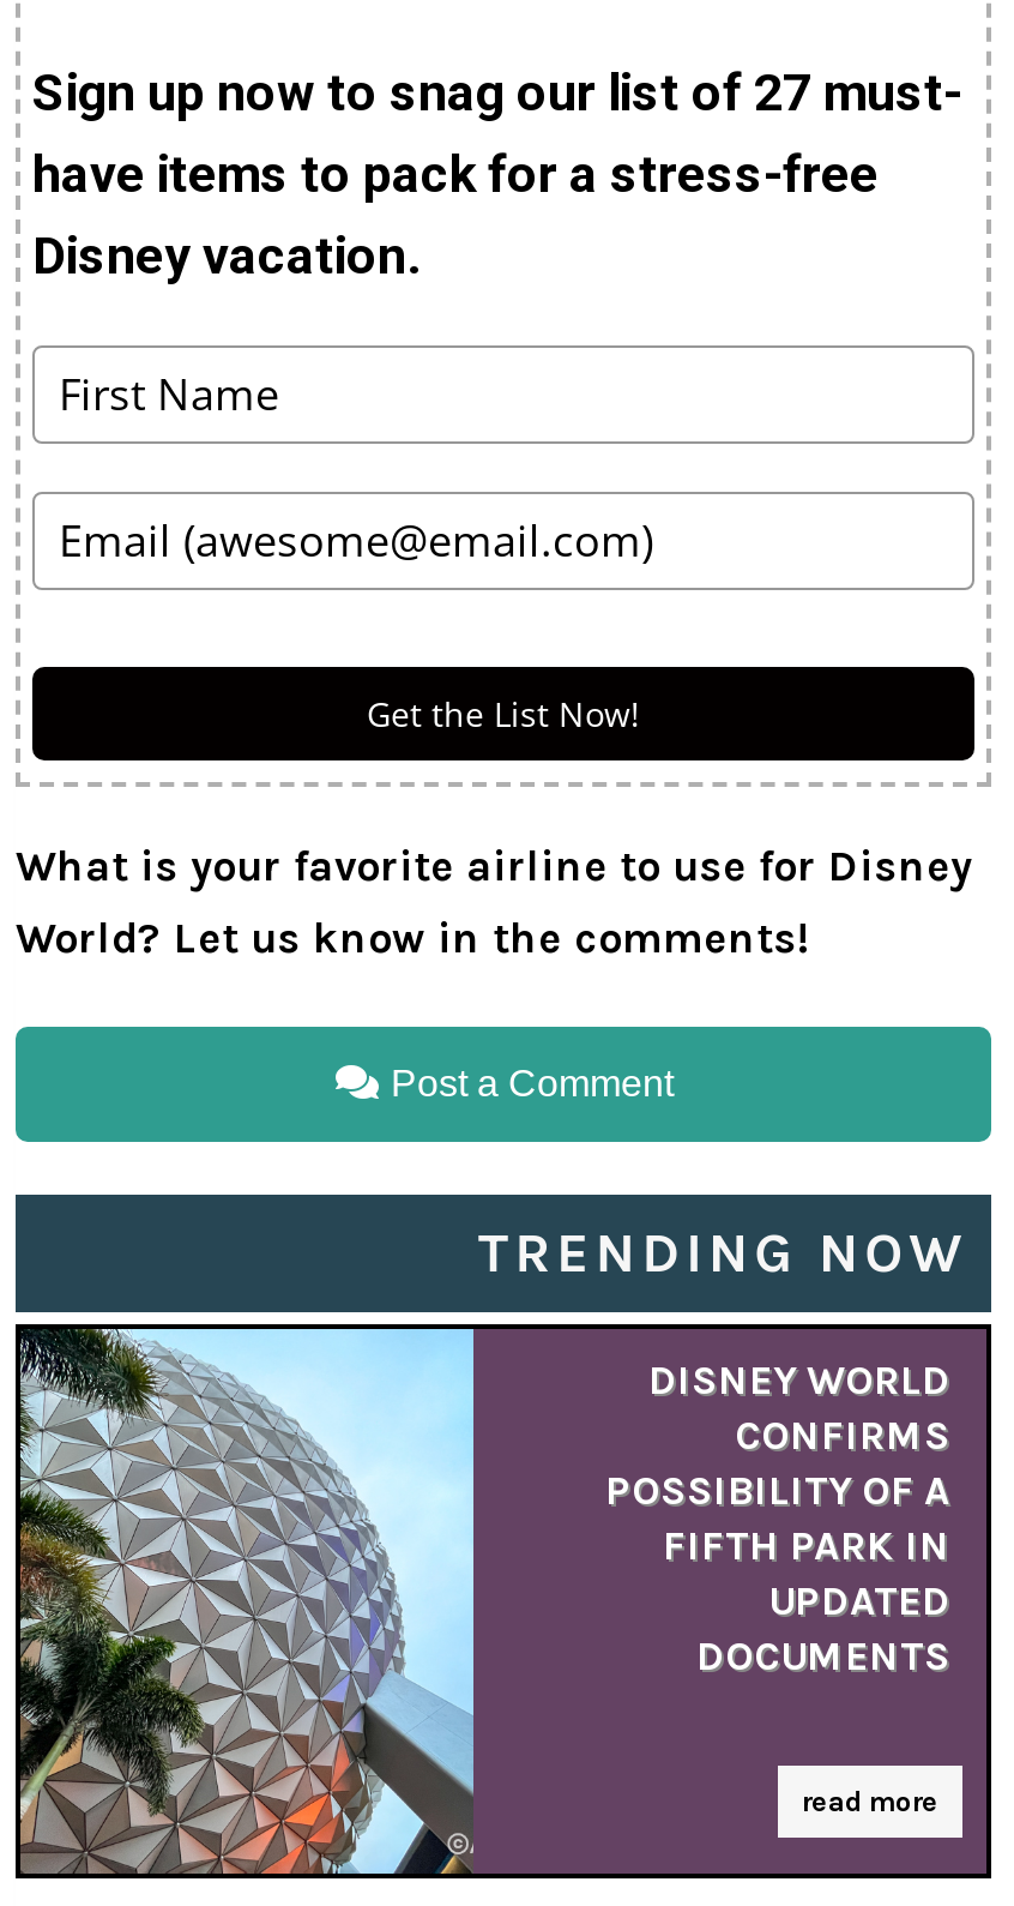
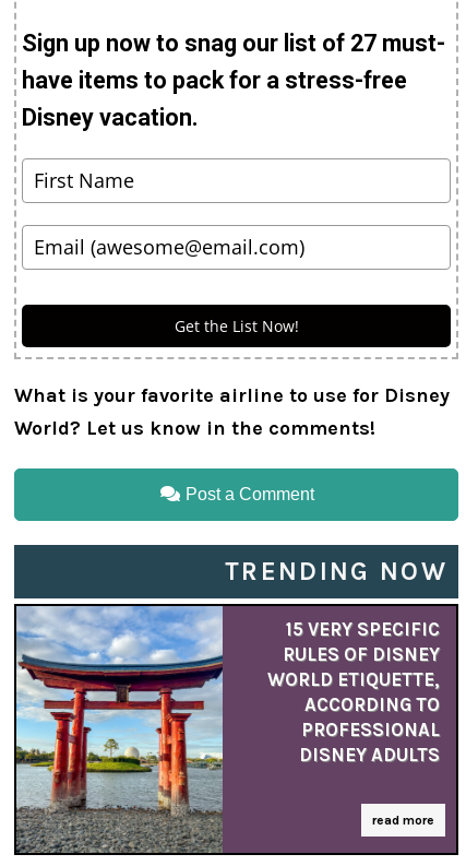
- [image]
- DISNEY WORLD
- CONFIRMS
- POSSIBILITY OF A
- FIFTH PARK IN
- UPDATED
- DOCUMENTS
+ [image]
+ 15 VERY SPECIFIC
+ RULES OF DISNEY
+ WORLD ETIQUETTE,
+ ACCORDING TO
+ PROFESSIONAL
+ DISNEY ADULTS
